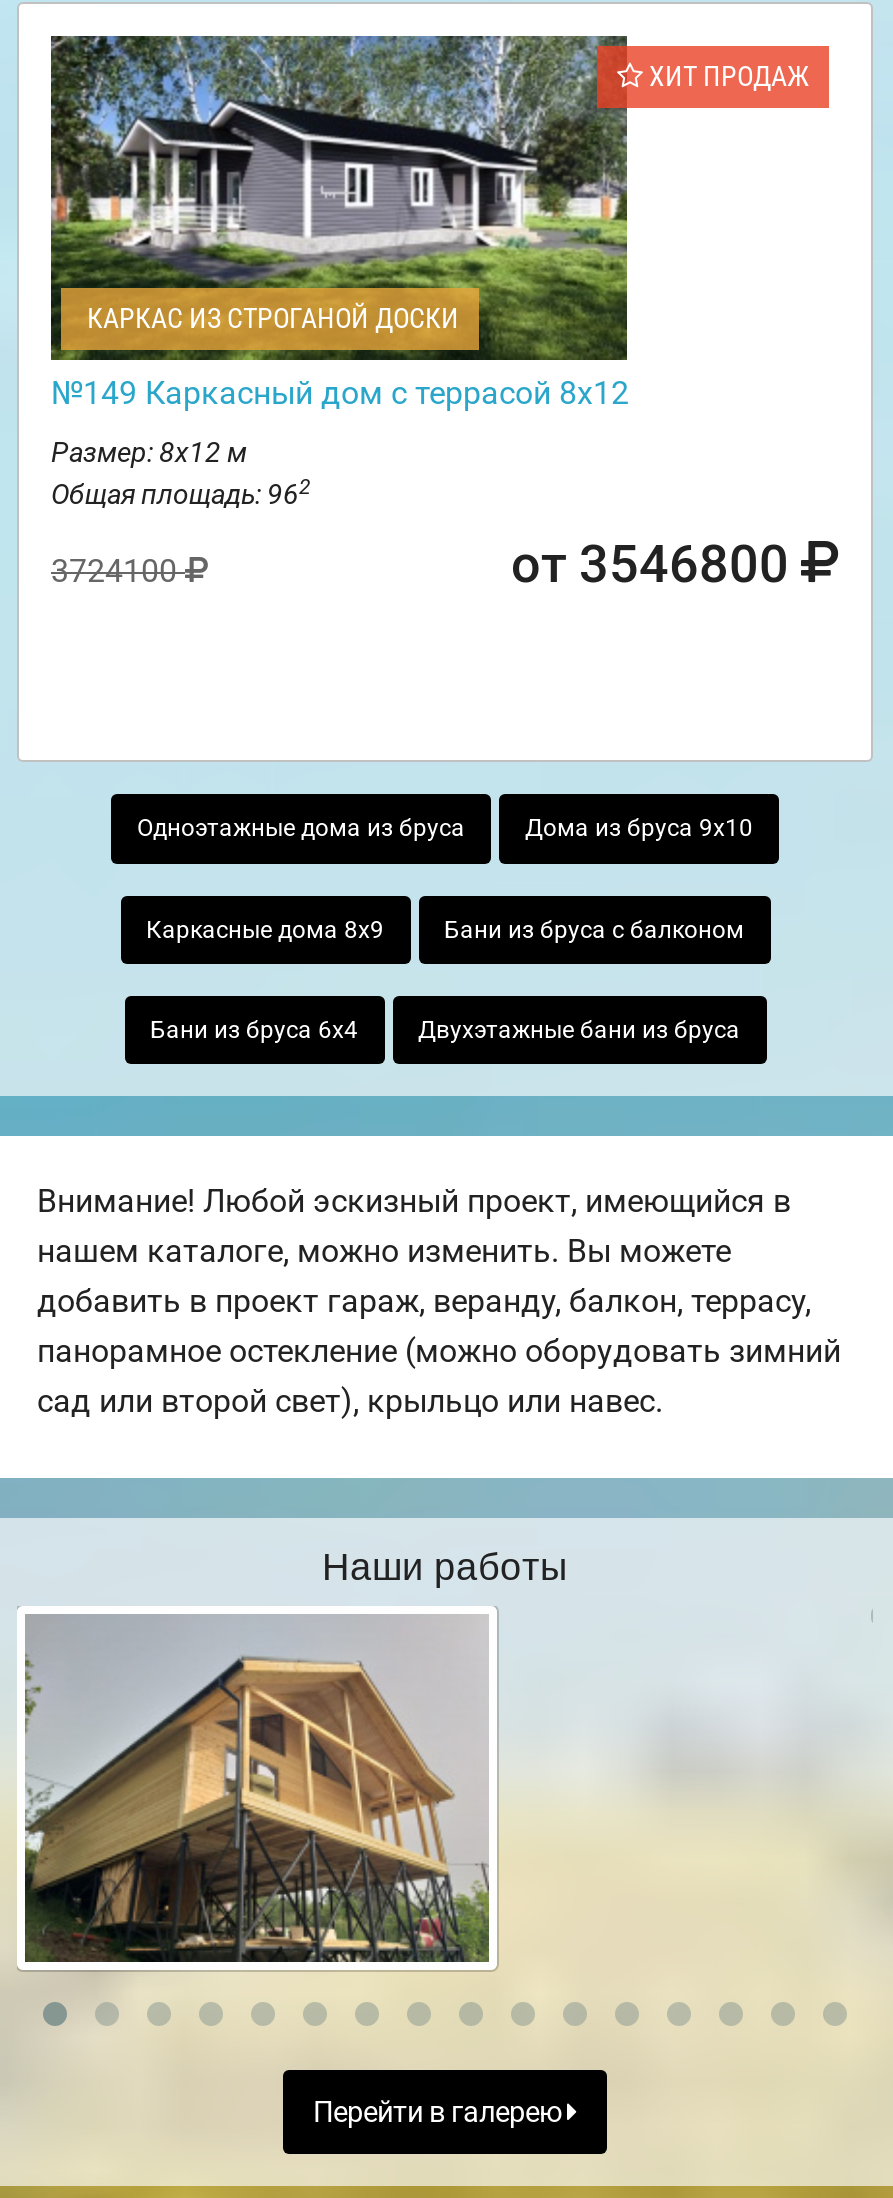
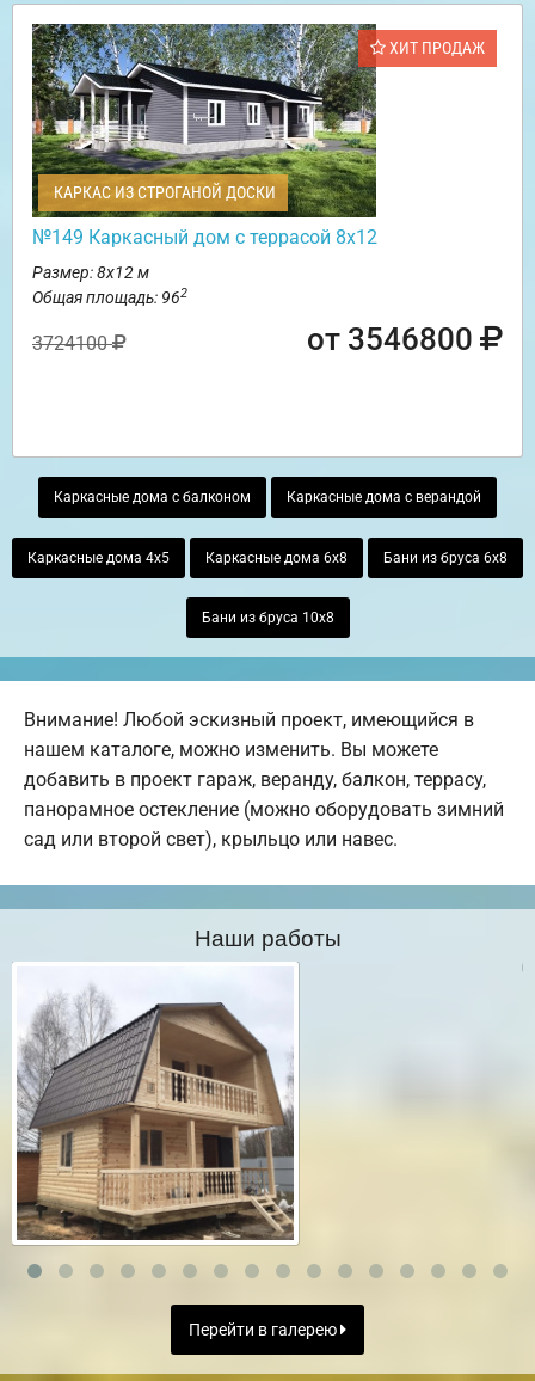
- Одноэтажные дома из бруса
- Дома из бруса 9х10
+ Каркасные дома с балконом
+ Каркасные дома с верандой

- Каркасные дома 8х9
- Бани из бруса с балконом
+ Каркасные дома 4х5
+ Каркасные дома 6х8
+ Бани из бруса 6х8

- Бани из бруса 6х4
- Двухэтажные бани из бруса
+ Бани из бруса 10х8

- [image]
+ [image]
